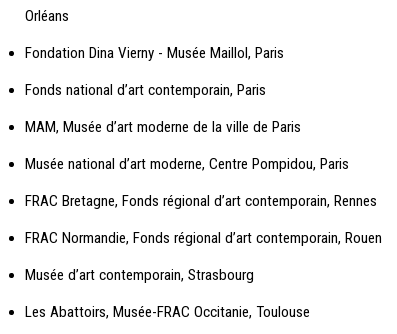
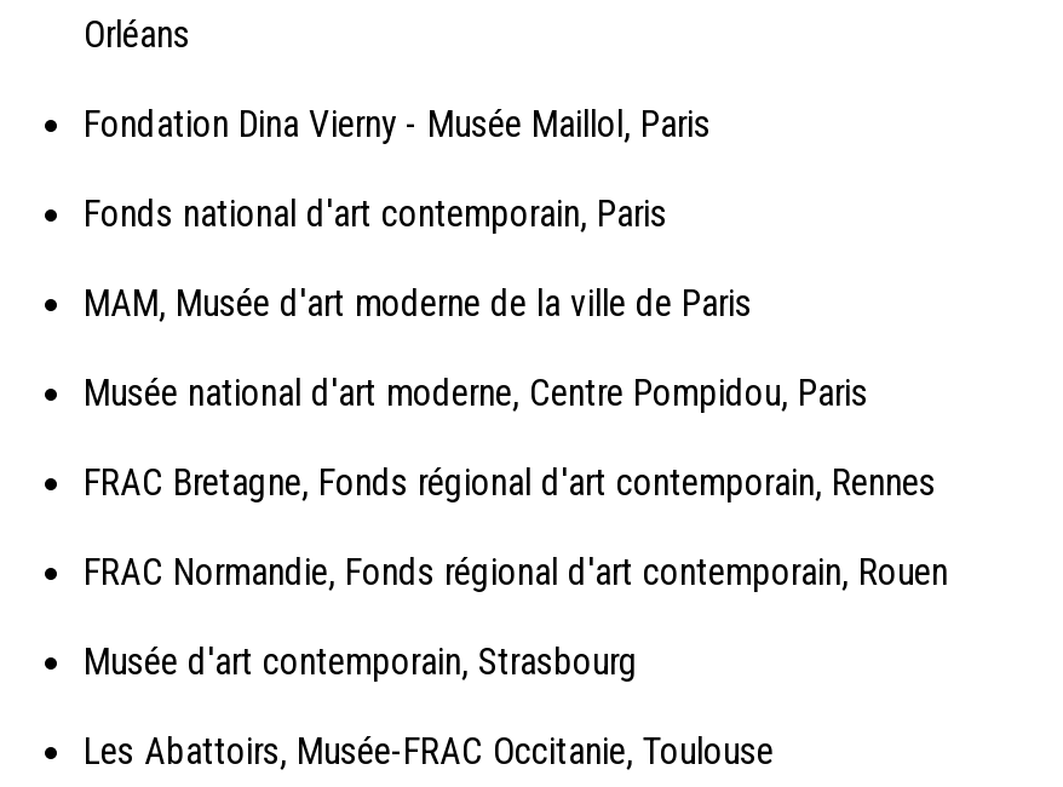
- Fonds national d’art contemporain, Paris
+ Fonds national d'art contemporain, Paris

- MAM, Musée d’art moderne de la ville de Paris
+ MAM, Musée d'art moderne de la ville de Paris

- Musée national d’art moderne, Centre Pompidou, Paris
+ Musée national d'art moderne, Centre Pompidou, Paris

- FRAC Bretagne, Fonds régional d’art contemporain, Rennes
+ FRAC Bretagne, Fonds régional d'art contemporain, Rennes

- FRAC Normandie, Fonds régional d’art contemporain, Rouen
+ FRAC Normandie, Fonds régional d'art contemporain, Rouen

- Musée d’art contemporain, Strasbourg
+ Musée d'art contemporain, Strasbourg
